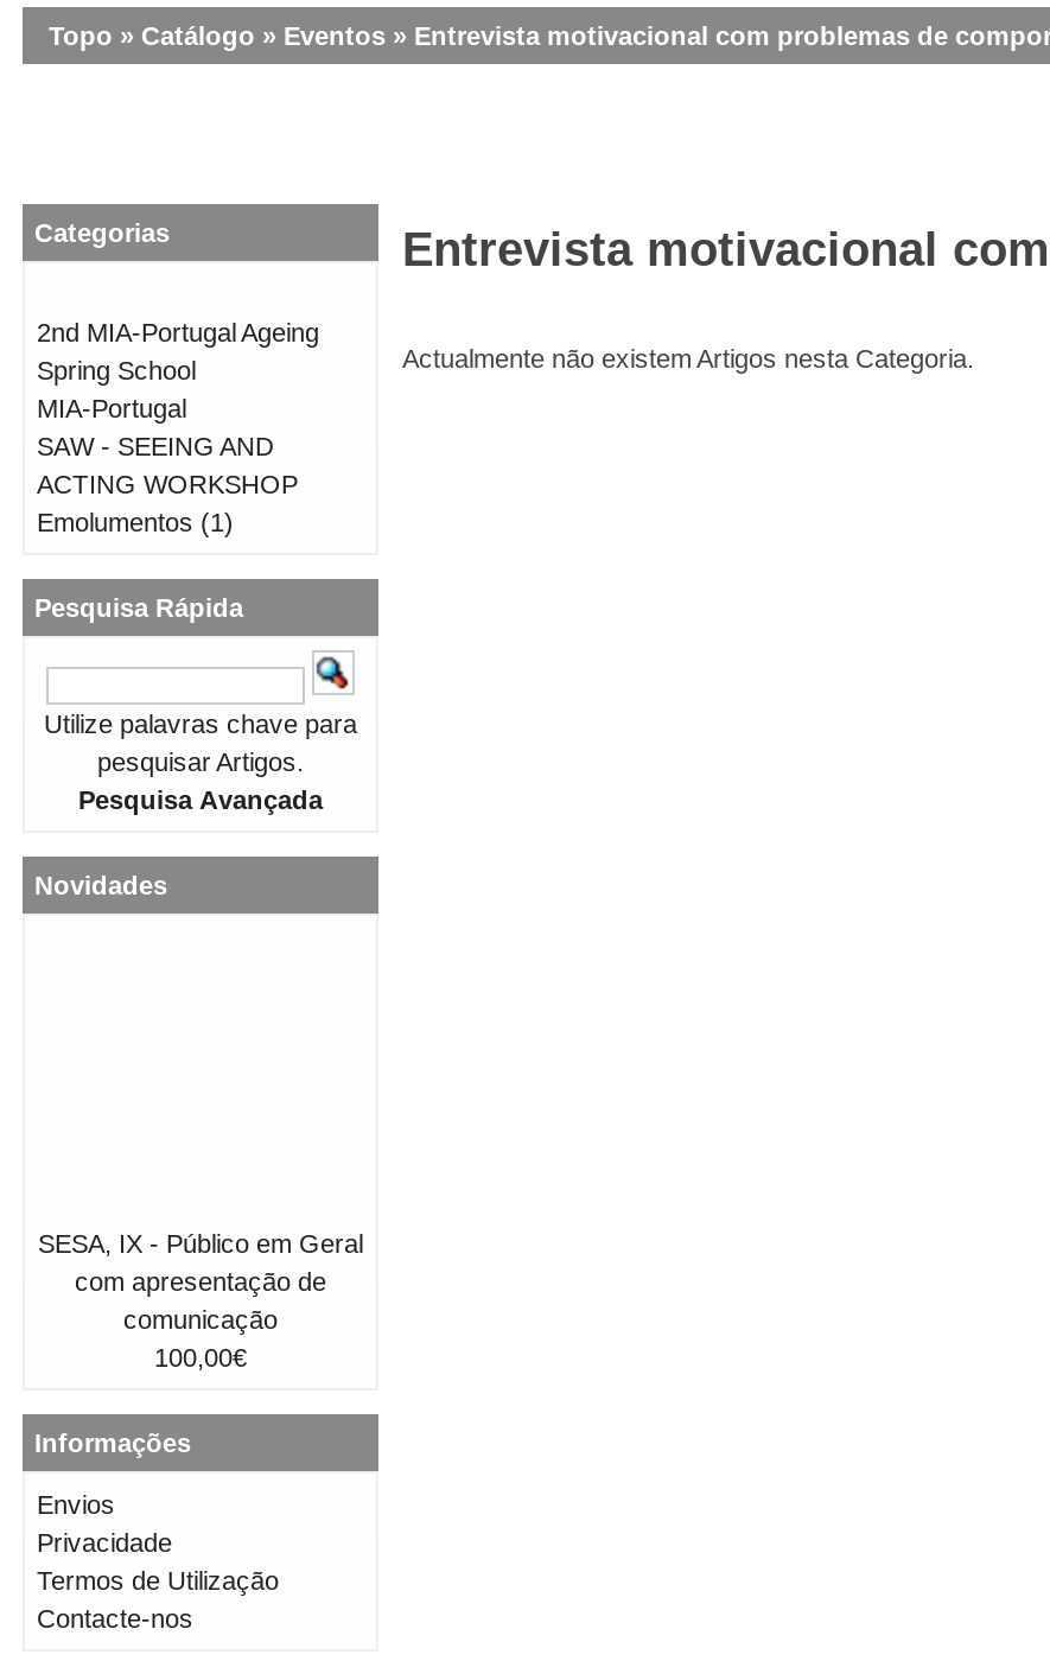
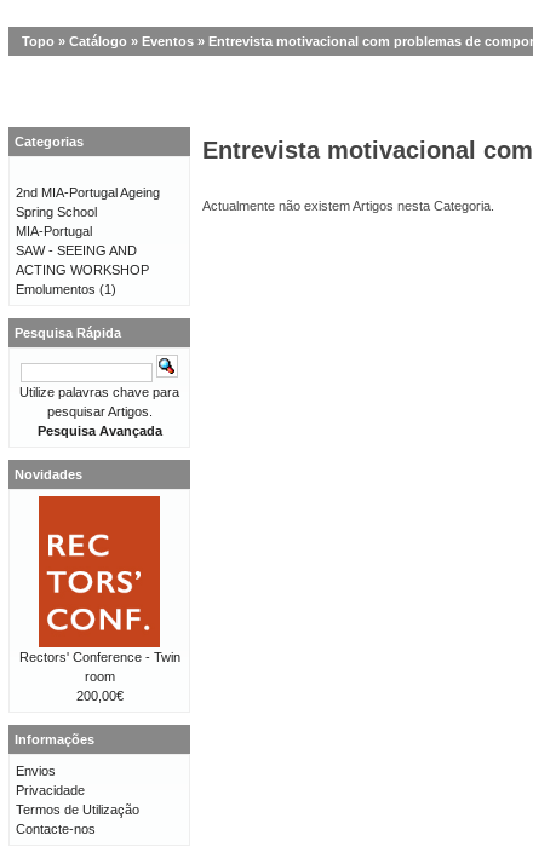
+ [image]

- SESA, IX - Público em Geral
- com apresentação de
- comunicação
- 100,00€
+ Rectors' Conference - Twin
+ room
+ 200,00€
